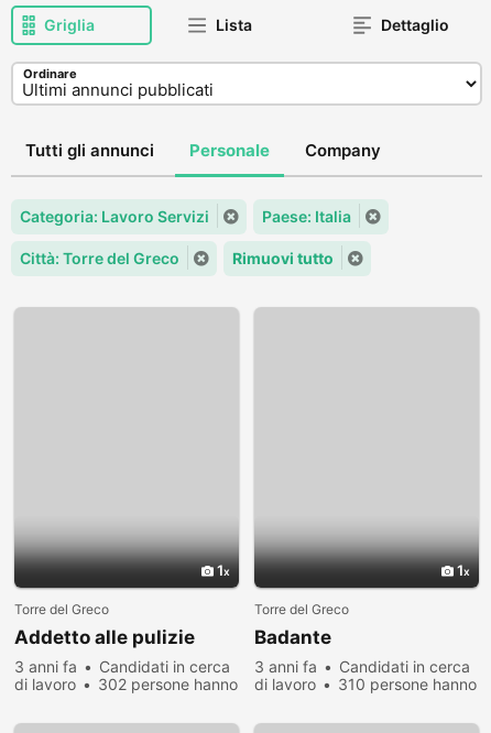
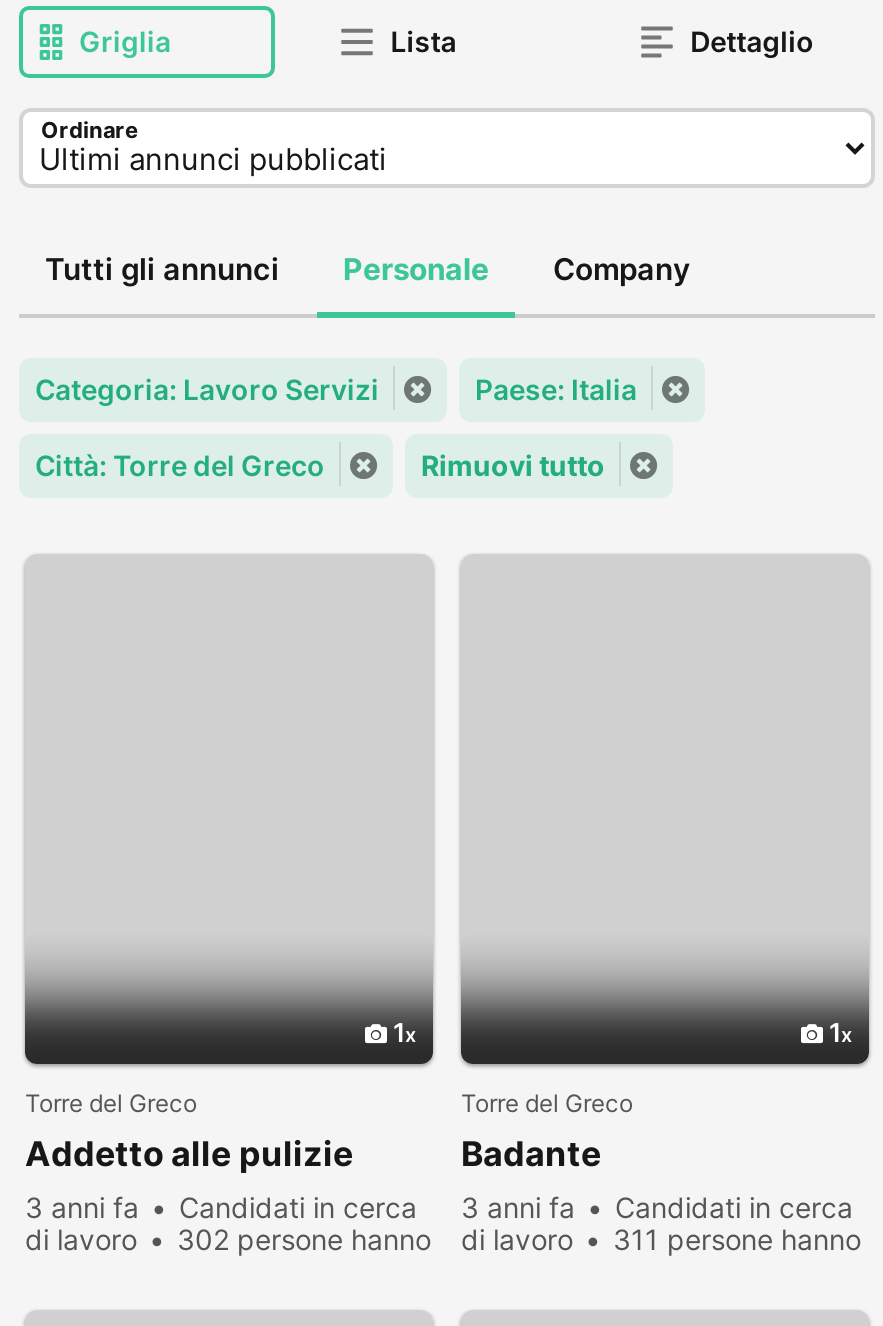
- 310 persone hanno
+ 311 persone hanno
